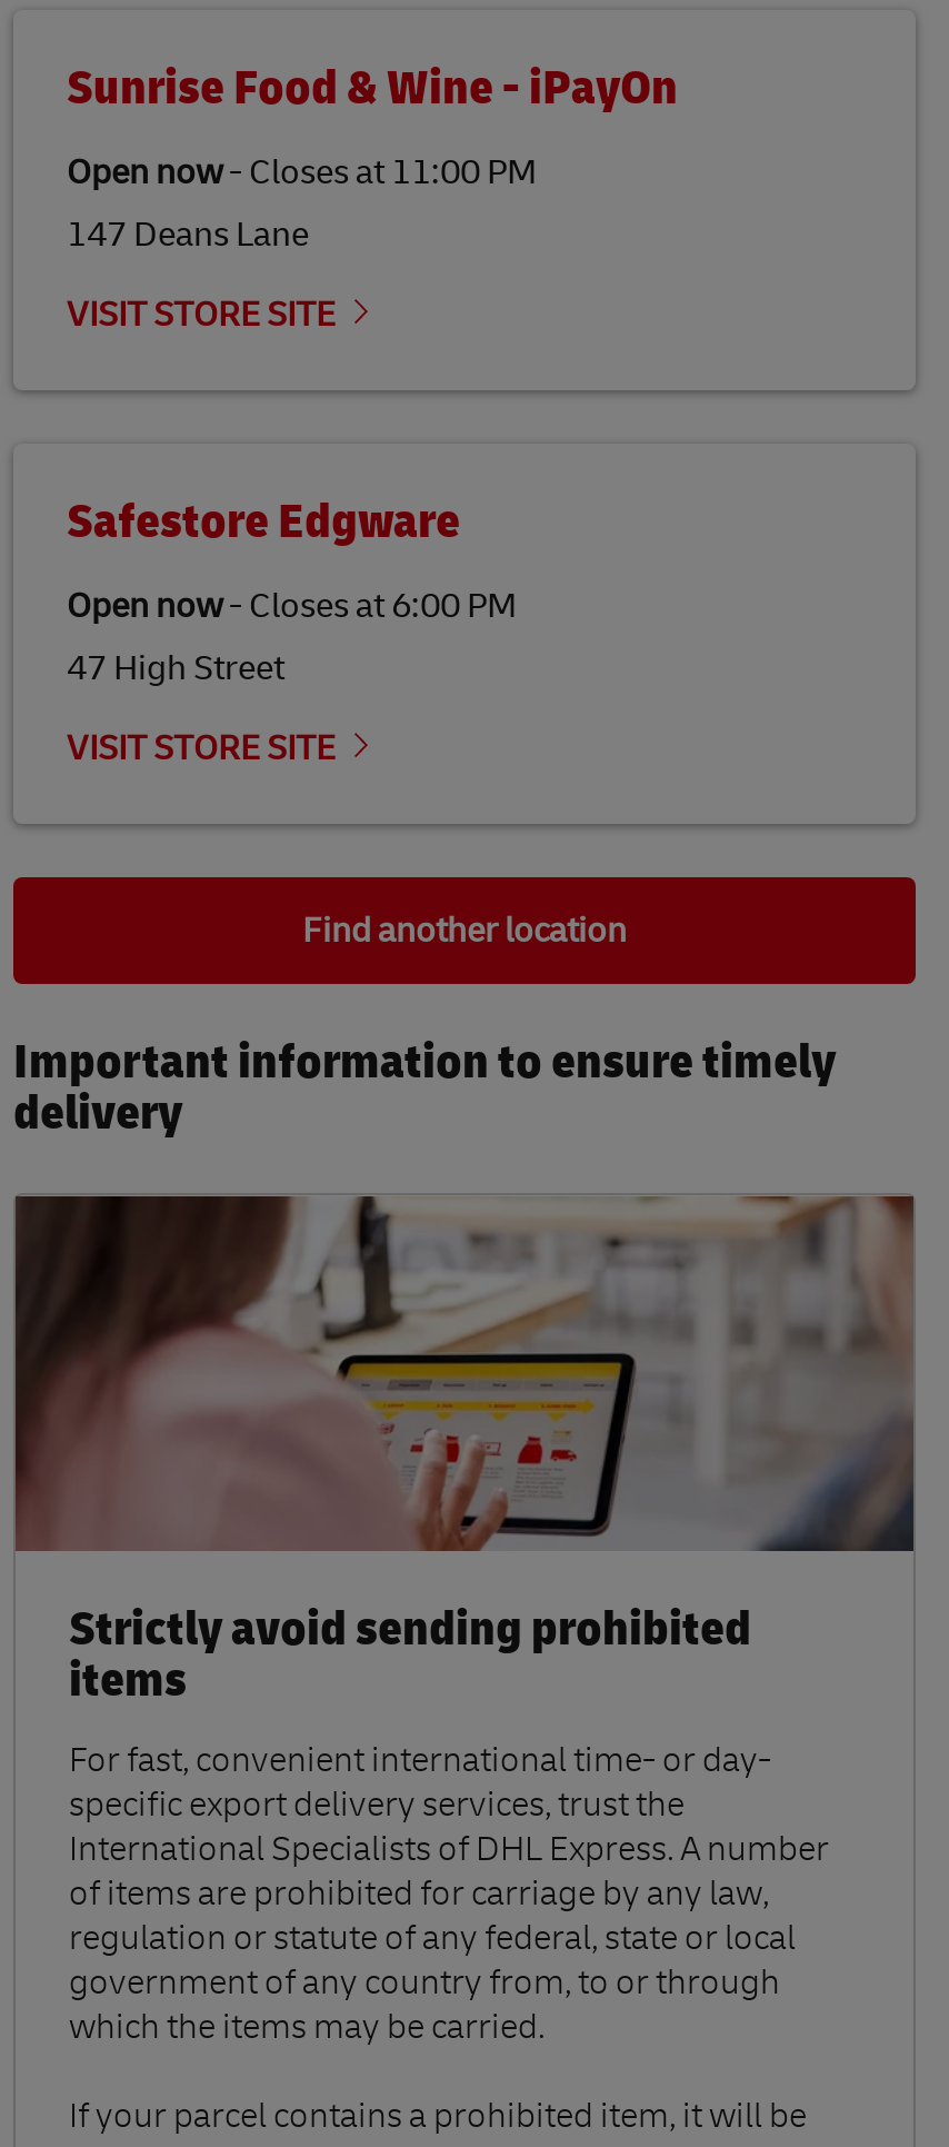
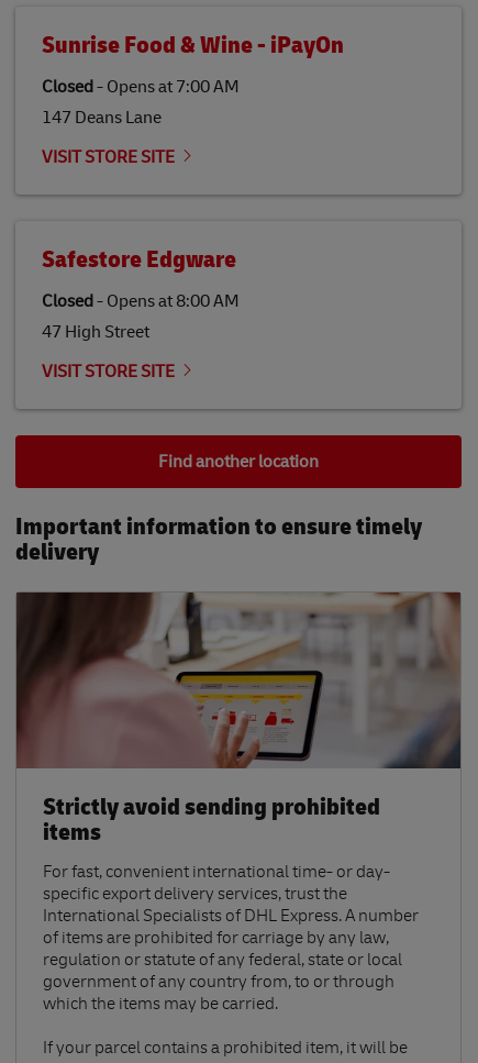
- Open now- Closes at 11:00 PM
+ Closed- Opens at 7:00 AM

- Open now- Closes at 6:00 PM
+ Closed- Opens at 8:00 AM
